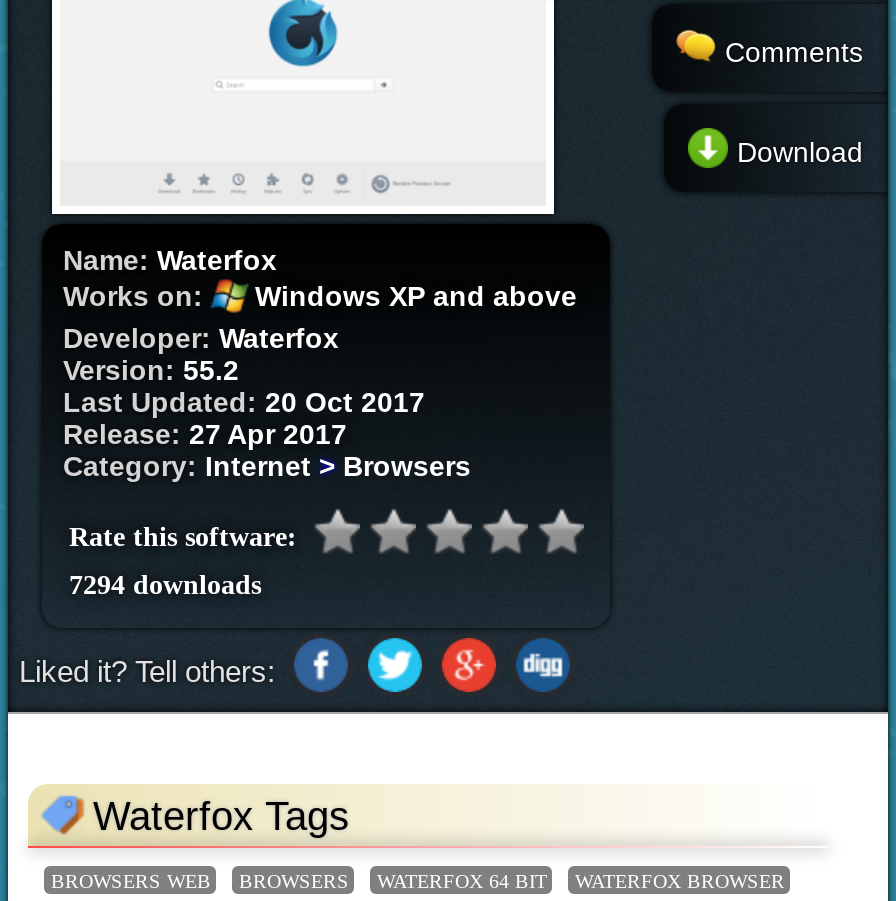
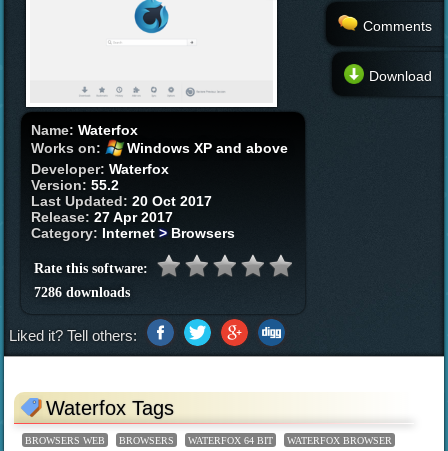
- 7294 downloads
+ 7286 downloads
